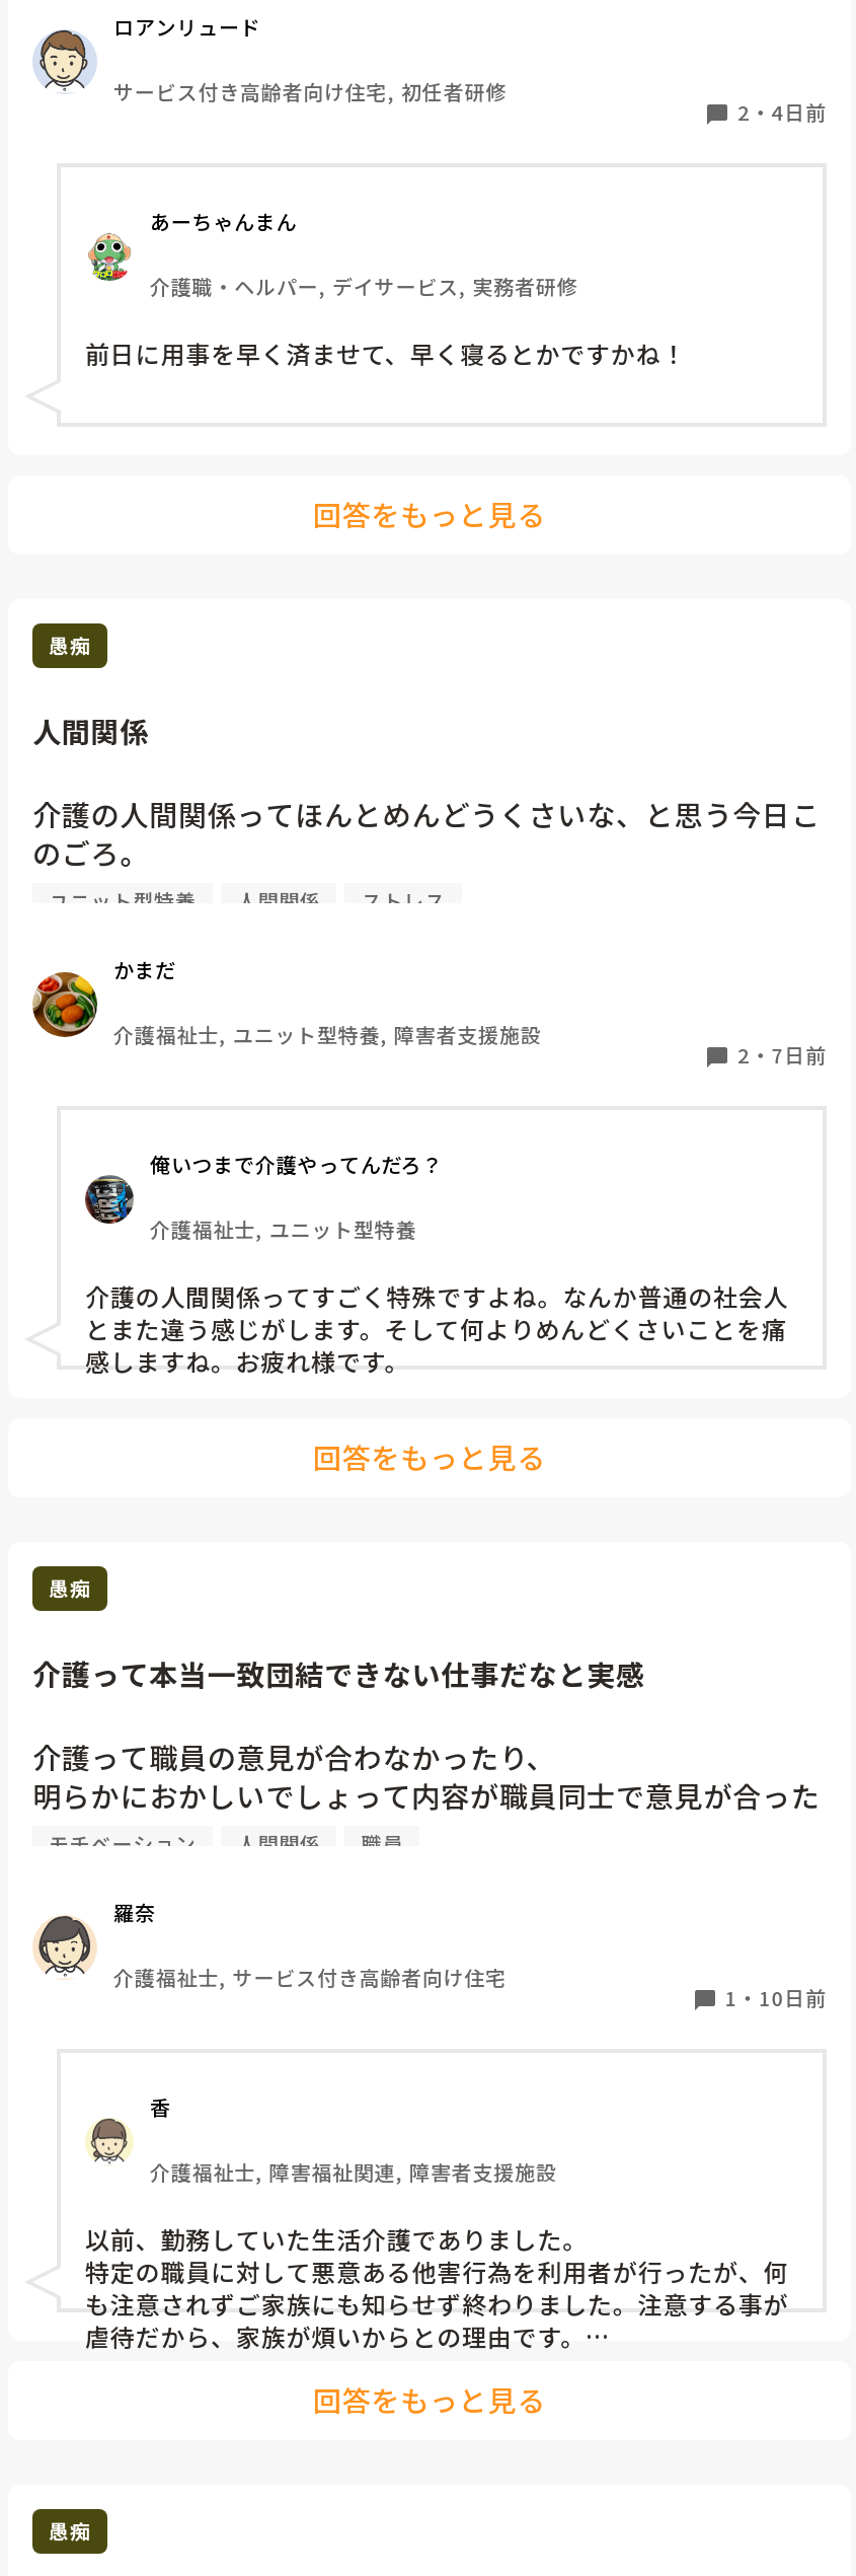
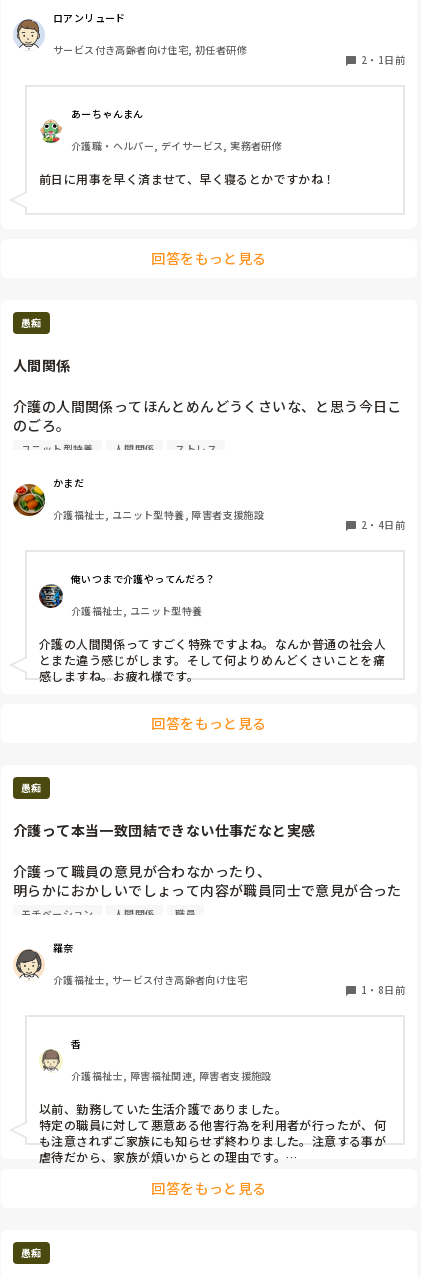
- 2・4日前
+ 2・1日前

- 2・7日前
+ 2・4日前

- 1・10日前
+ 1・8日前
